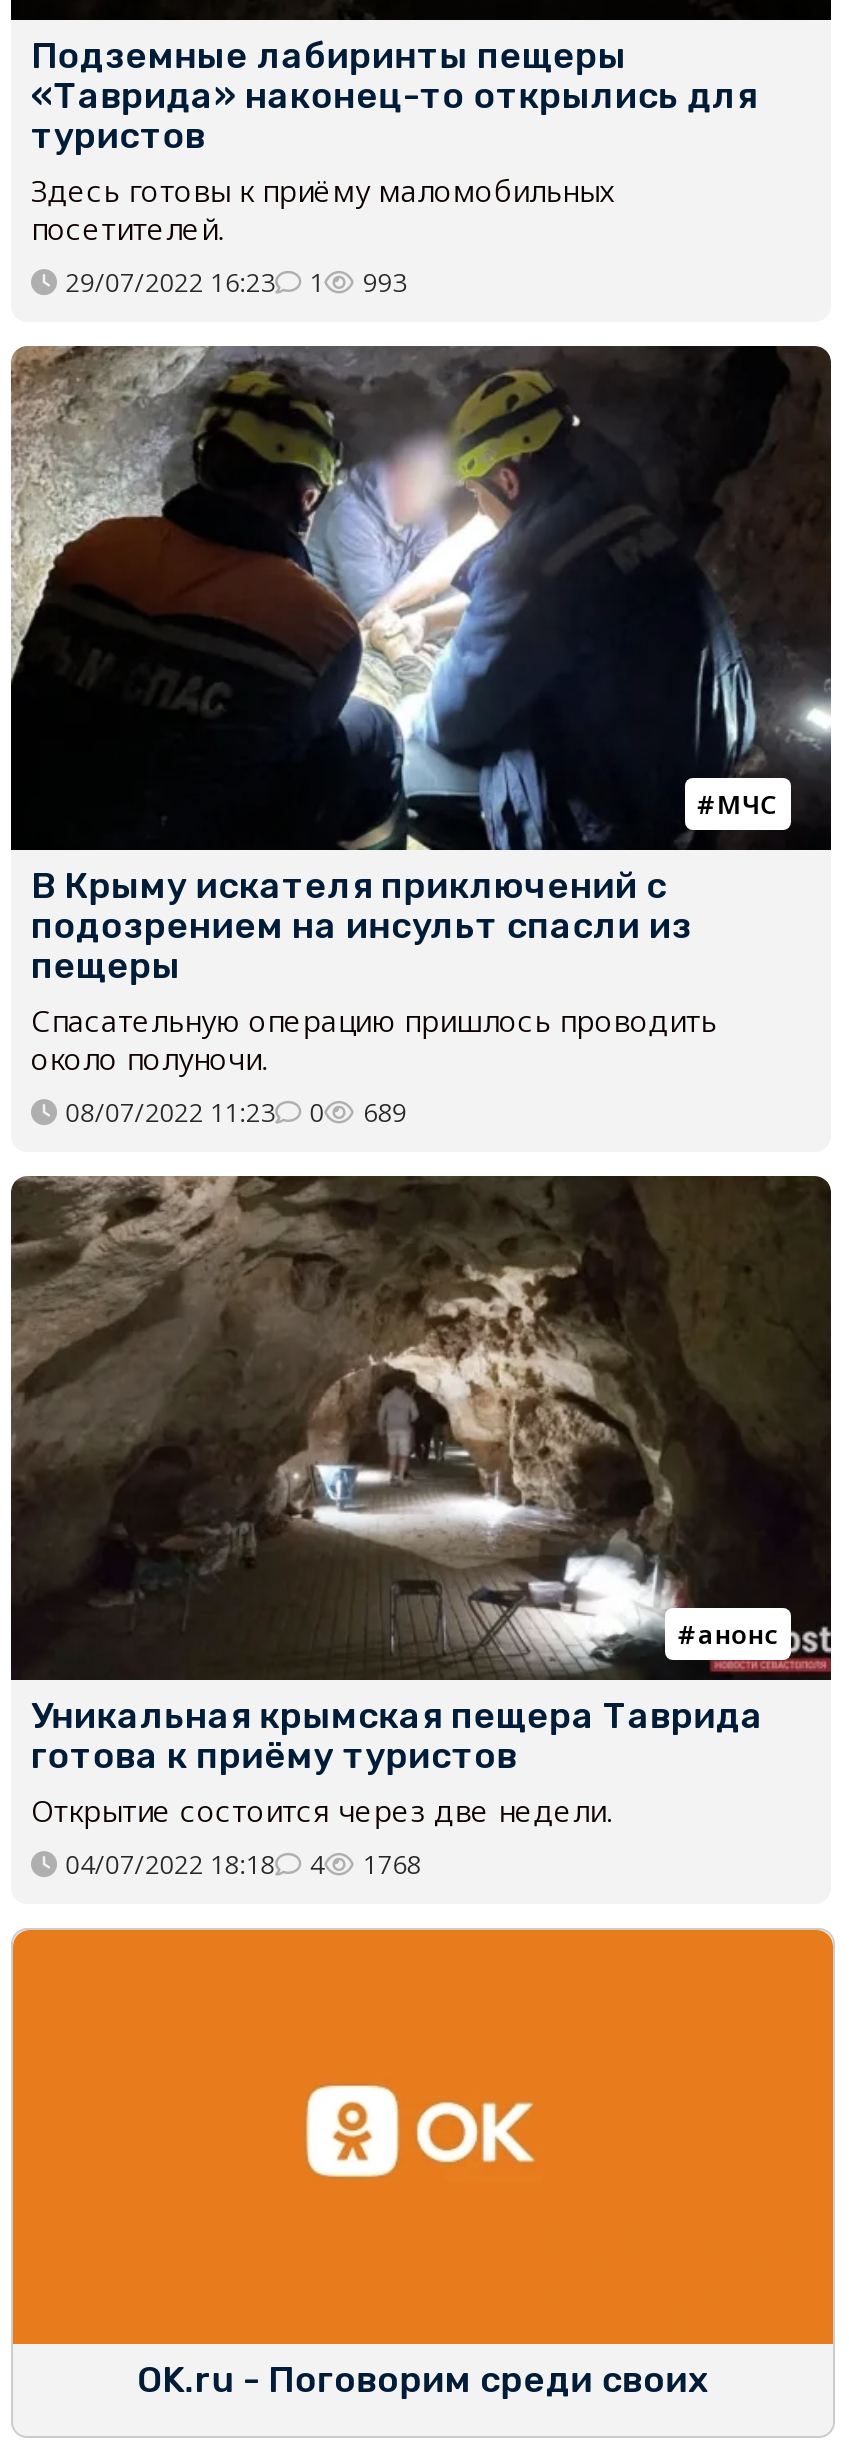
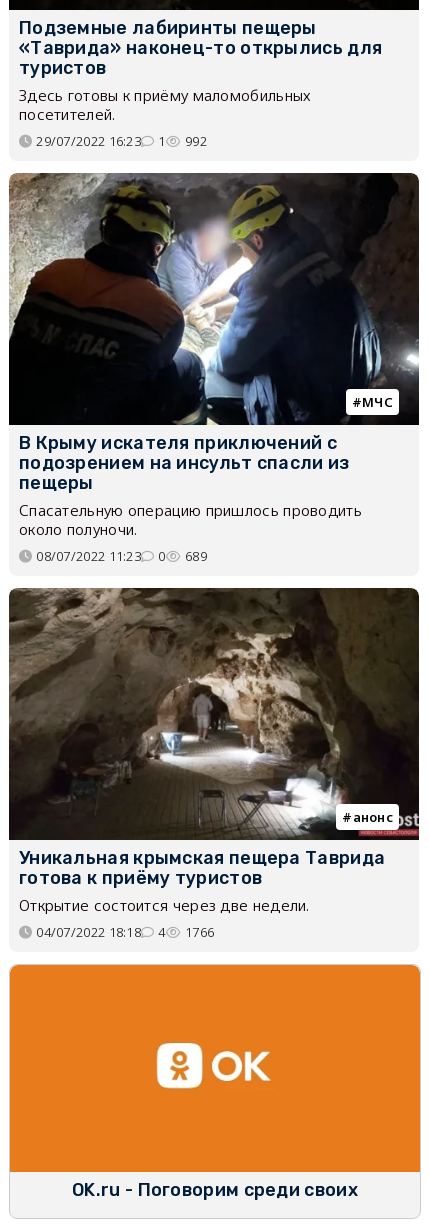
- 29/07/2022 16:23 1 993
+ 29/07/2022 16:23 1 992

- 04/07/2022 18:18 4 1768
+ 04/07/2022 18:18 4 1766
